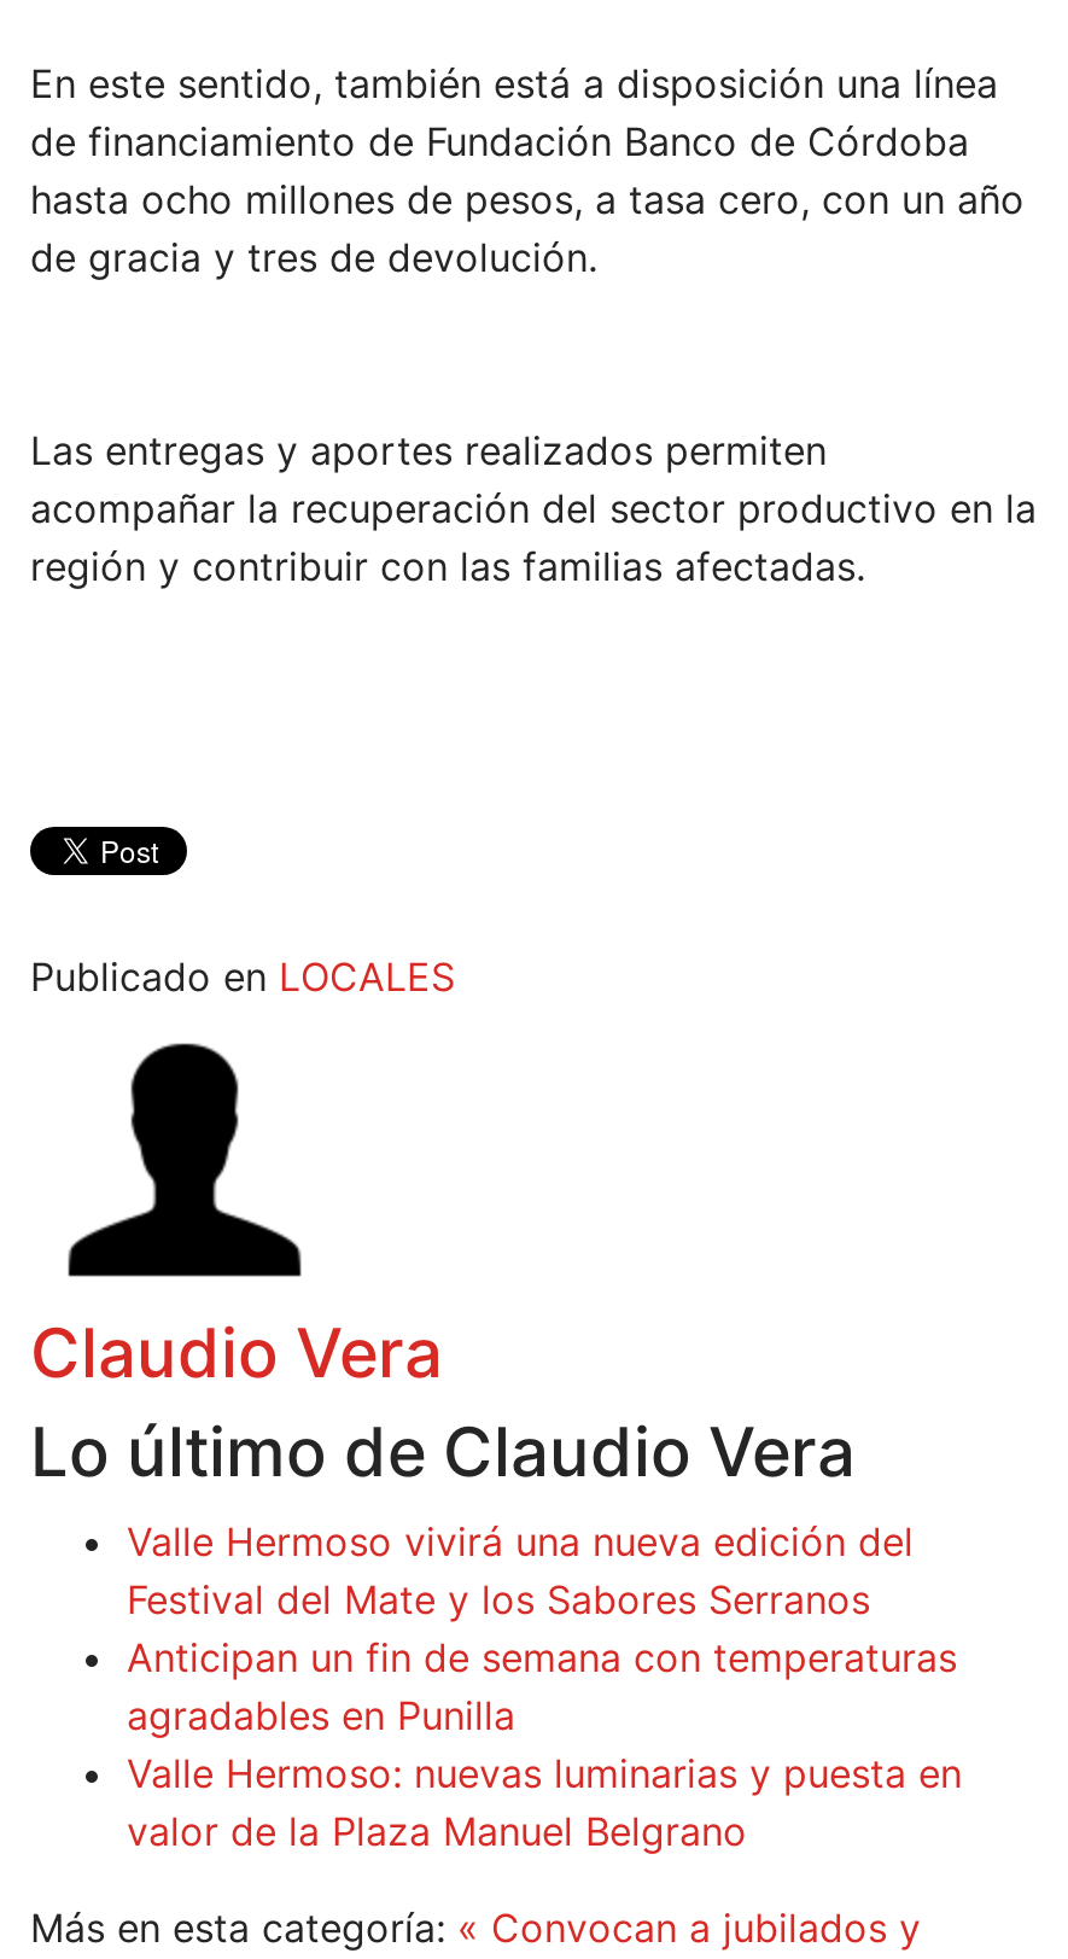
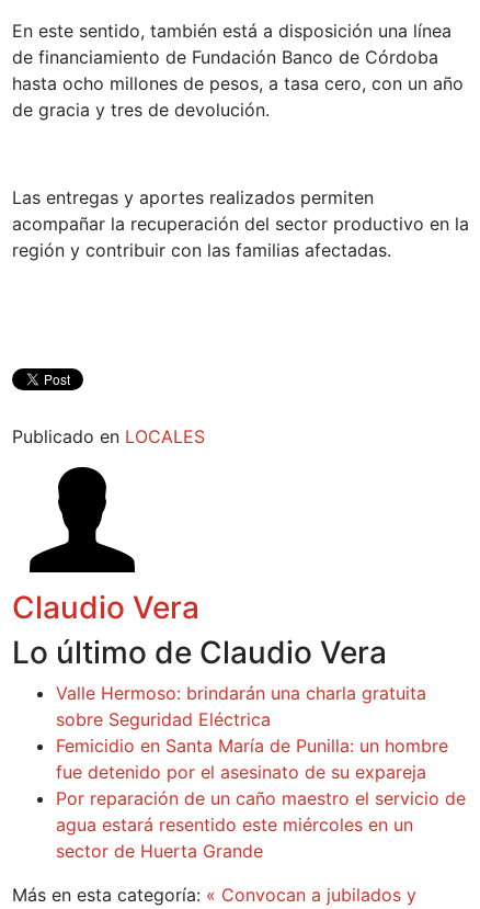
- Valle Hermoso vivirá una nueva edición del
- Festival del Mate y los Sabores Serranos
- Anticipan un fin de semana con temperaturas
- agradables en Punilla
- Valle Hermoso: nuevas luminarias y puesta en
- valor de la Plaza Manuel Belgrano
+ Valle Hermoso: brindarán una charla gratuita
+ sobre Seguridad Eléctrica
+ Femicidio en Santa María de Punilla: un hombre
+ fue detenido por el asesinato de su expareja
+ Por reparación de un caño maestro el servicio de
+ agua estará resentido este miércoles en un
+ sector de Huerta Grande
